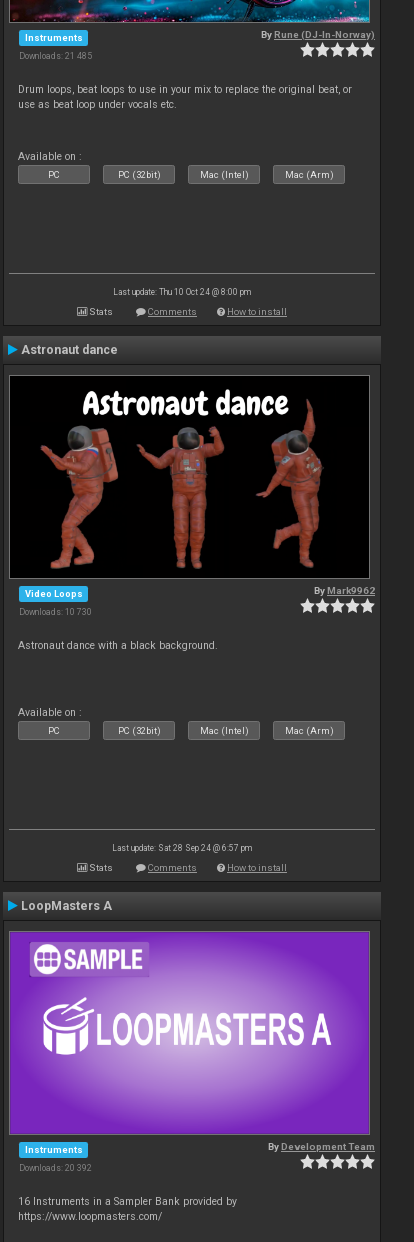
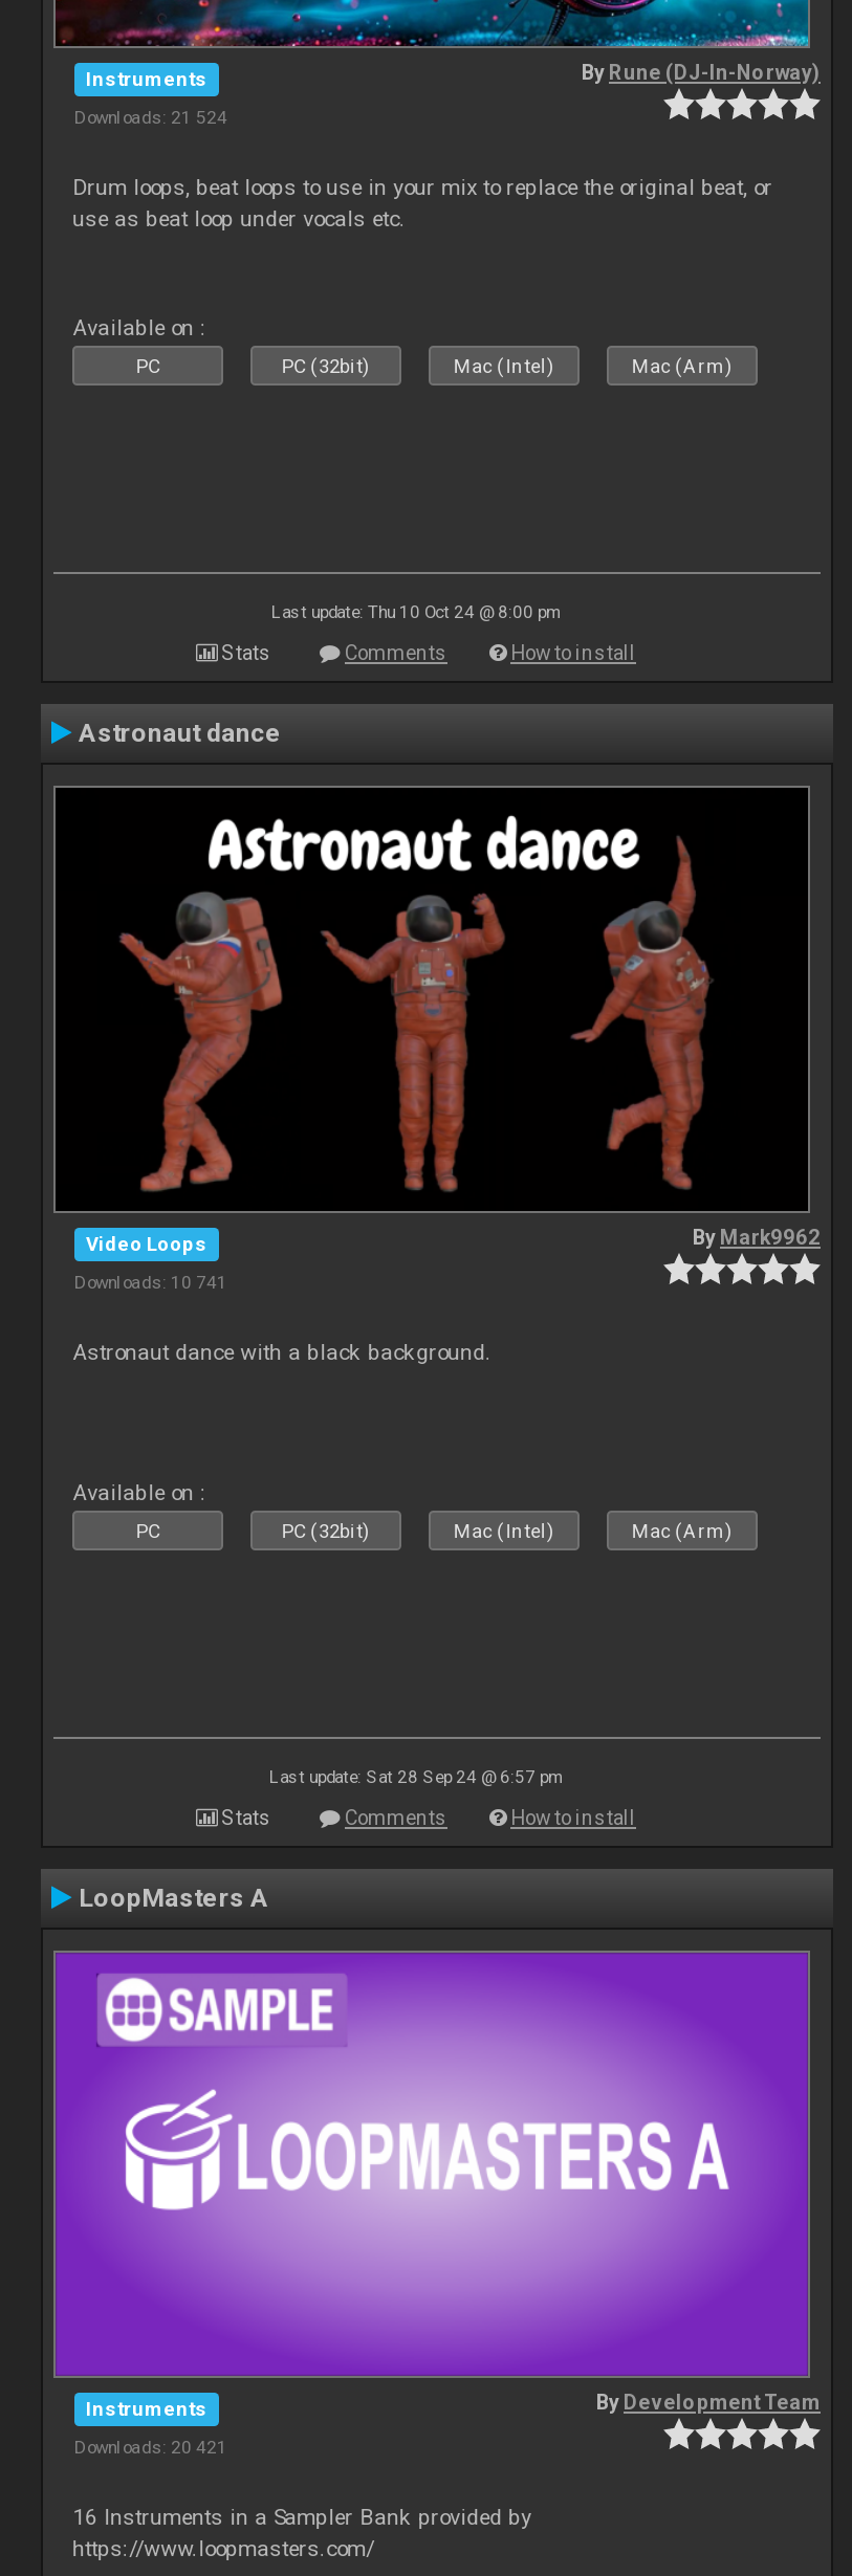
- Downloads: 21 485
+ Downloads: 21 524

- Downloads: 10 730
+ Downloads: 10 741

- Downloads: 20 392
+ Downloads: 20 421
